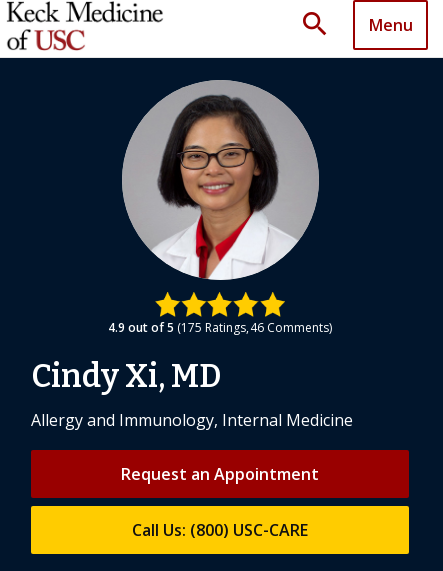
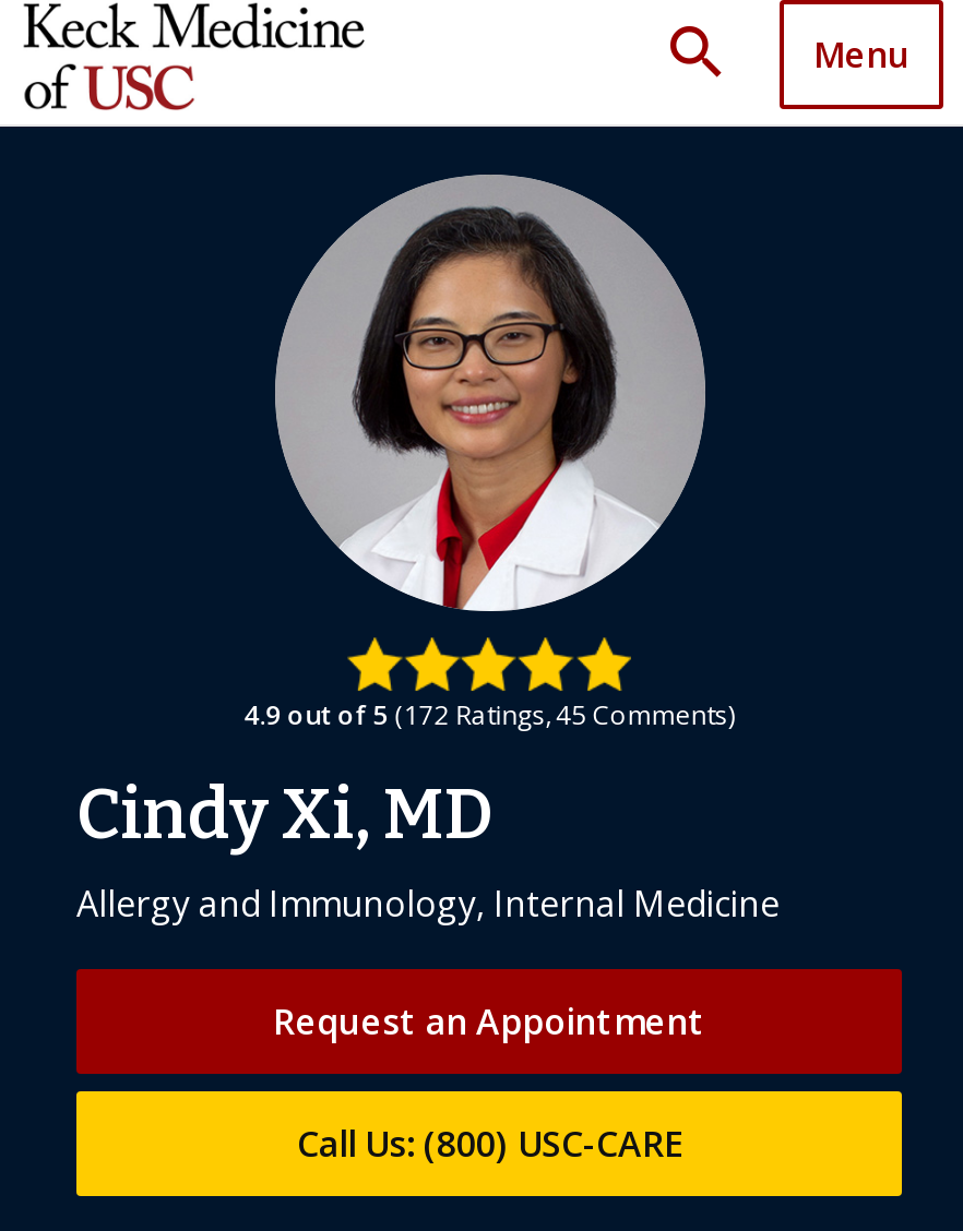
- 4.9 out of 5 175 Ratings 46 Comments
+ 4.9 out of 5 172 Ratings 45 Comments
